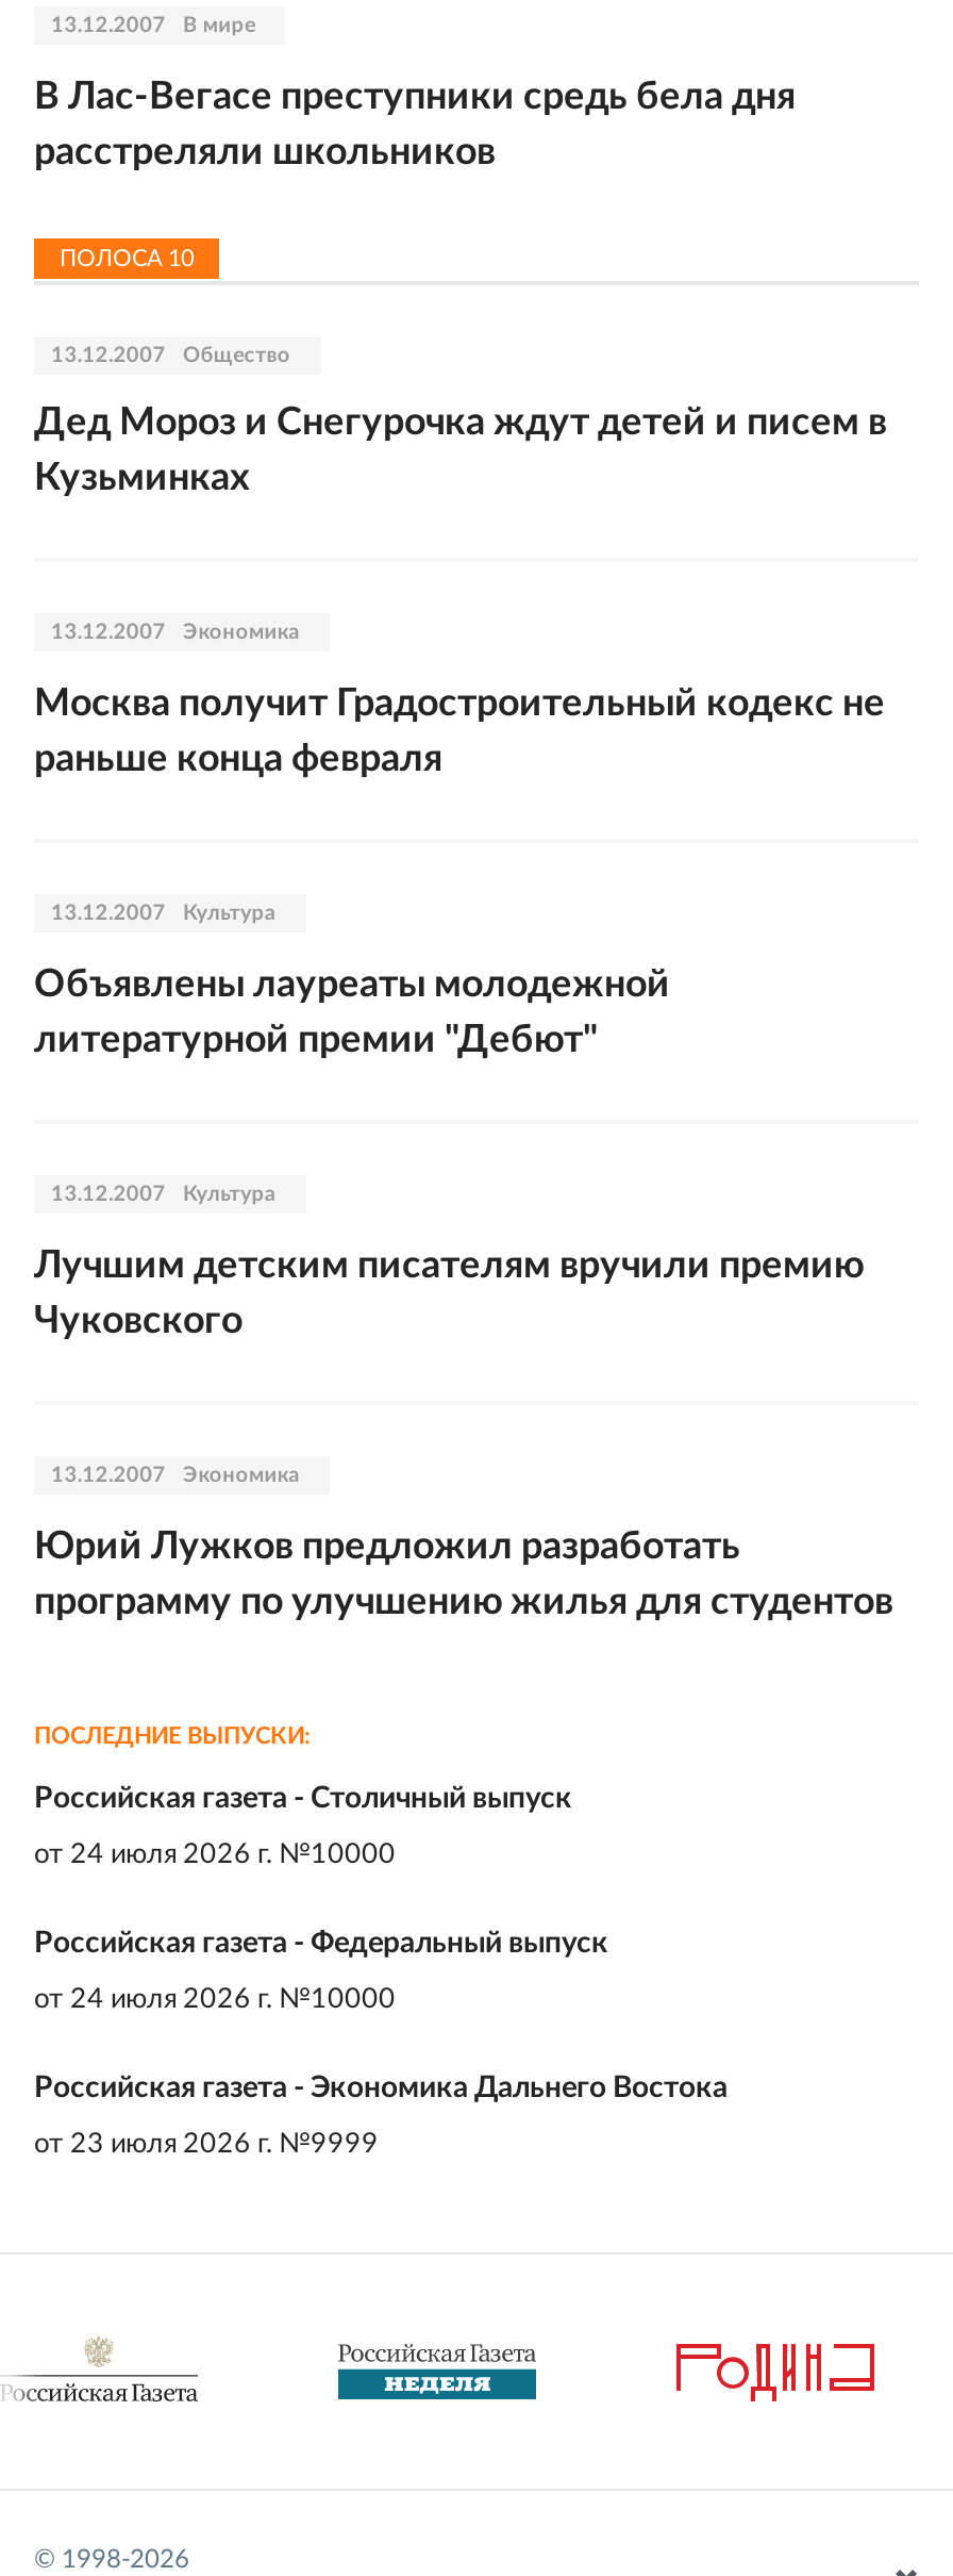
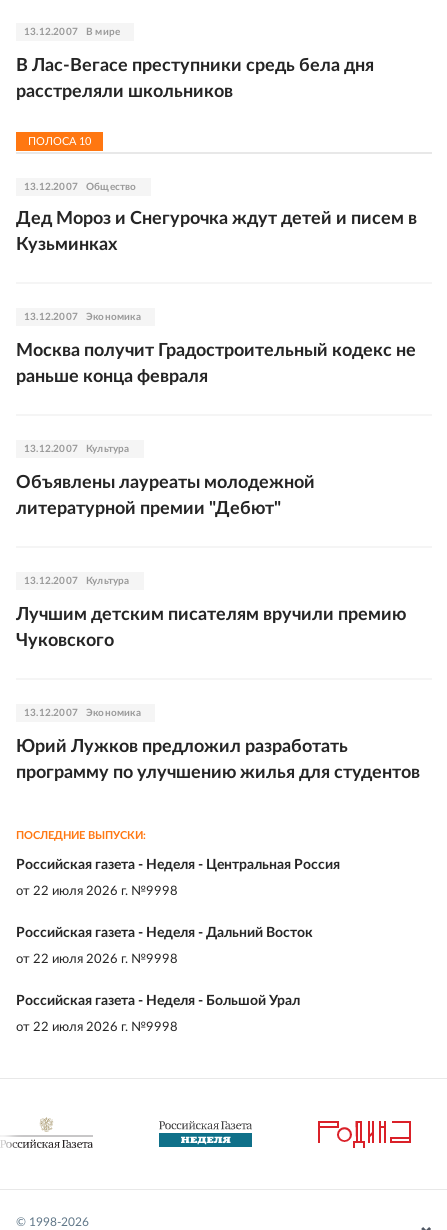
- Российская газета - Столичный выпуск
+ Российская газета - Неделя - Центральная Россия

- от 24 июля 2026 г. №10000
+ от 22 июля 2026 г. №9998

- Российская газета - Федеральный выпуск
+ Российская газета - Неделя - Дальний Восток

- от 24 июля 2026 г. №10000
+ от 22 июля 2026 г. №9998

- Российская газета - Экономика Дальнего Востока
+ Российская газета - Неделя - Большой Урал

- от 23 июля 2026 г. №9999
+ от 22 июля 2026 г. №9998
